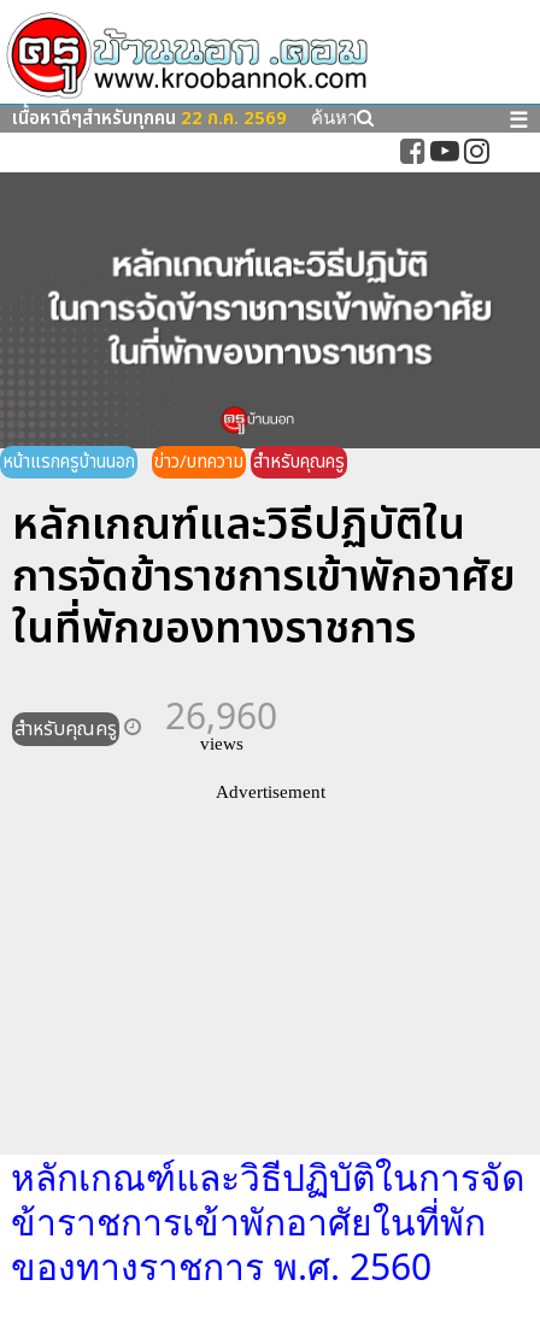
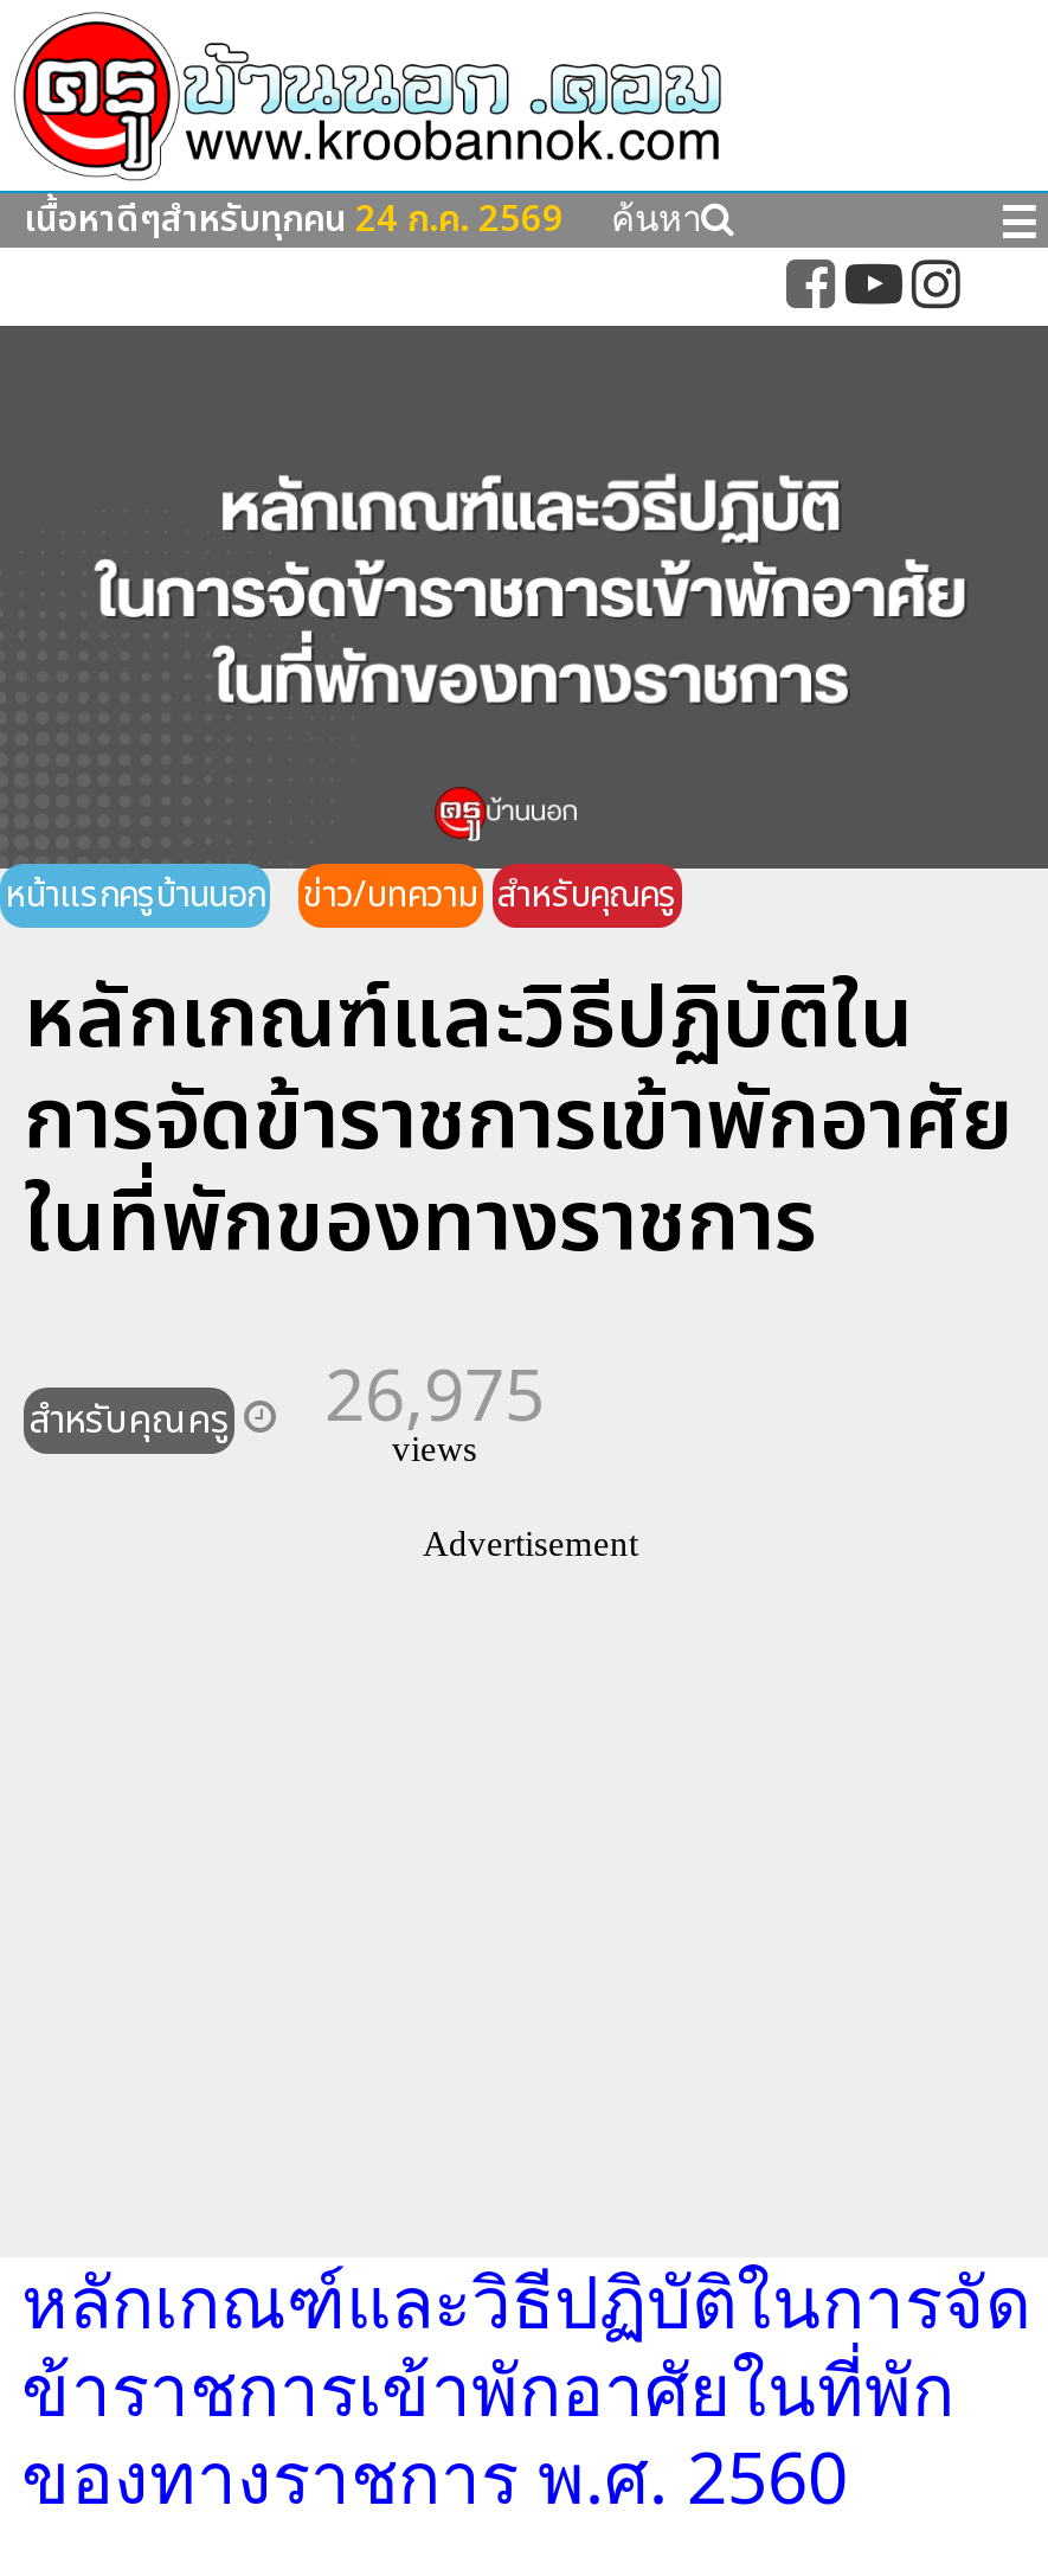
- เนื้อหาดีๆสำหรับทุกคน 22 ก.ค. 2569
+ เนื้อหาดีๆสำหรับทุกคน 24 ก.ค. 2569

- สำหรับคุณครู 26,960
+ สำหรับคุณครู 26,975
